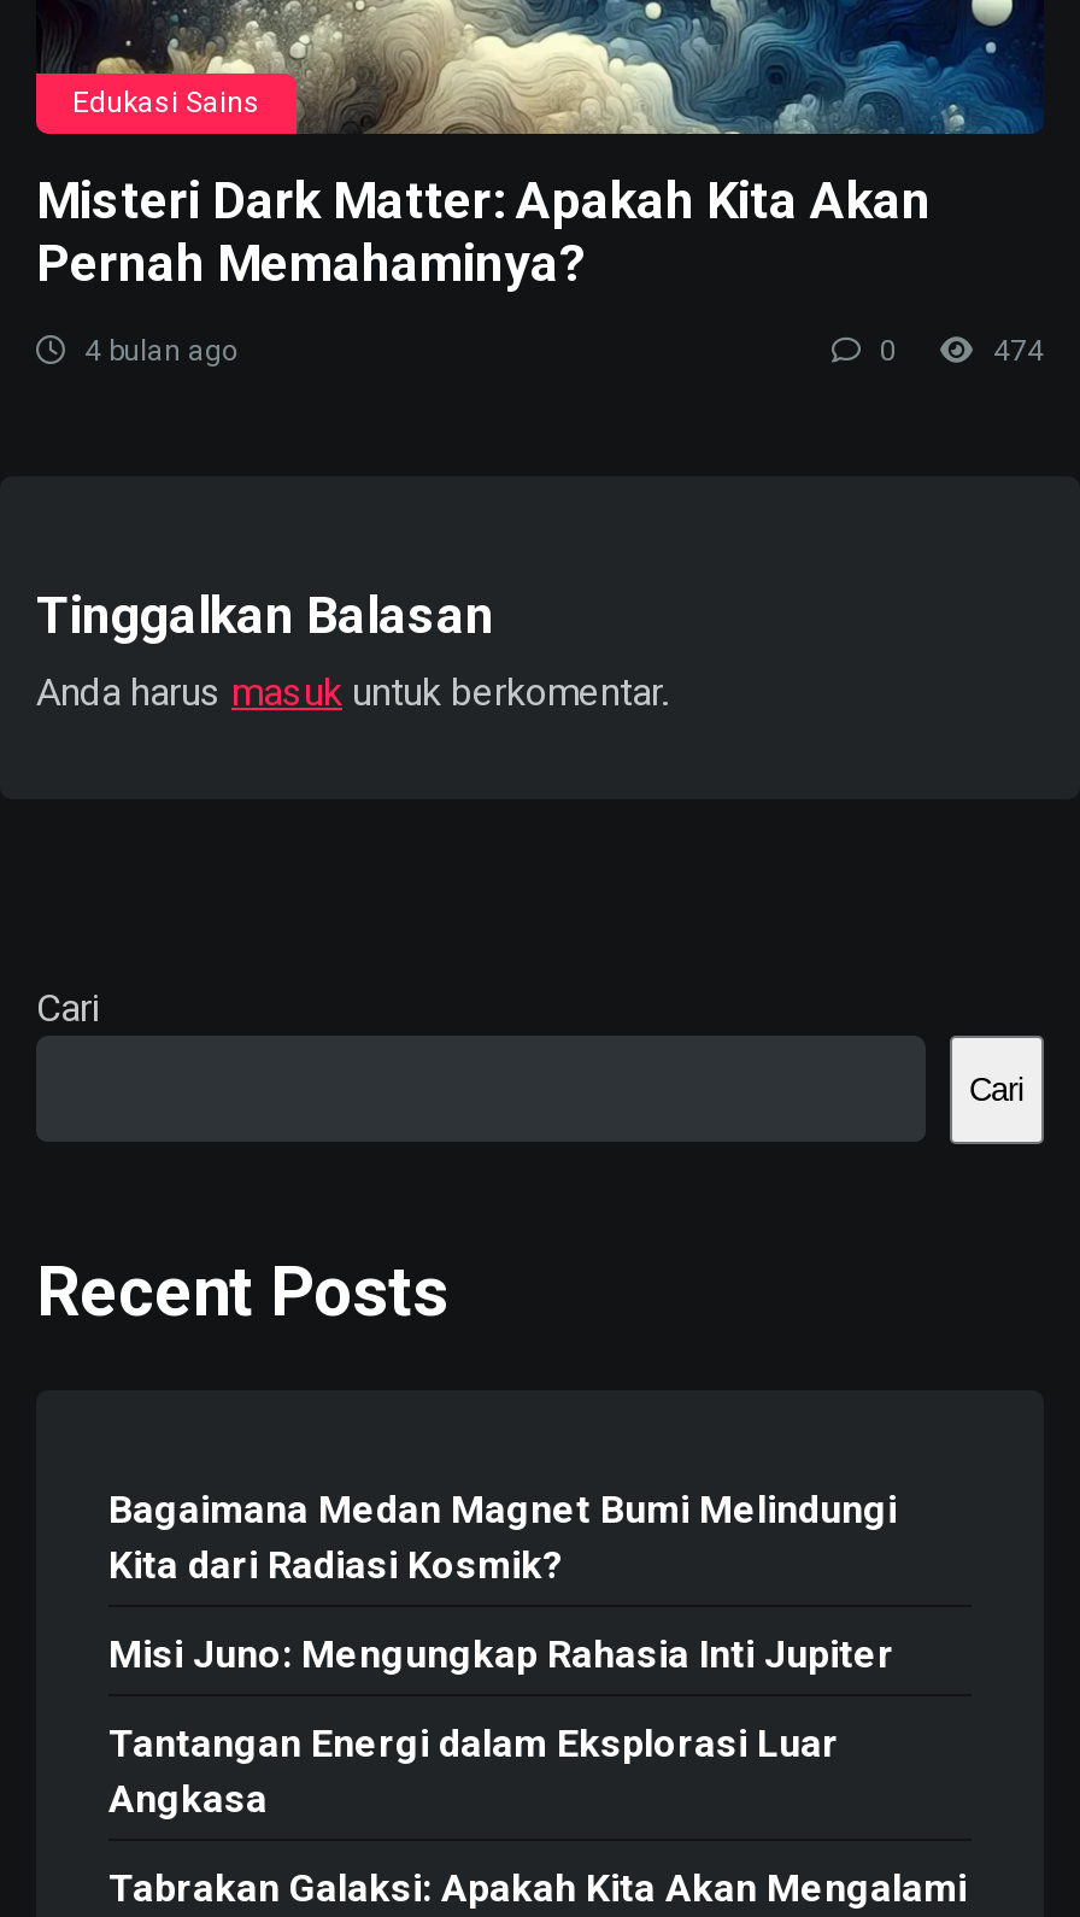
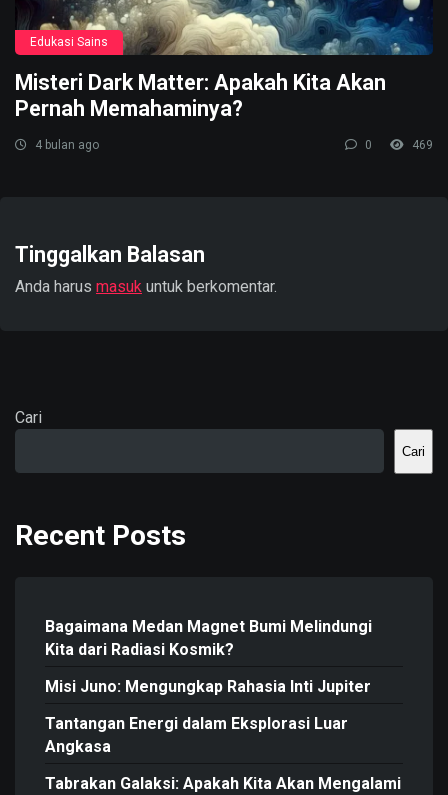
- 474
+ 469
